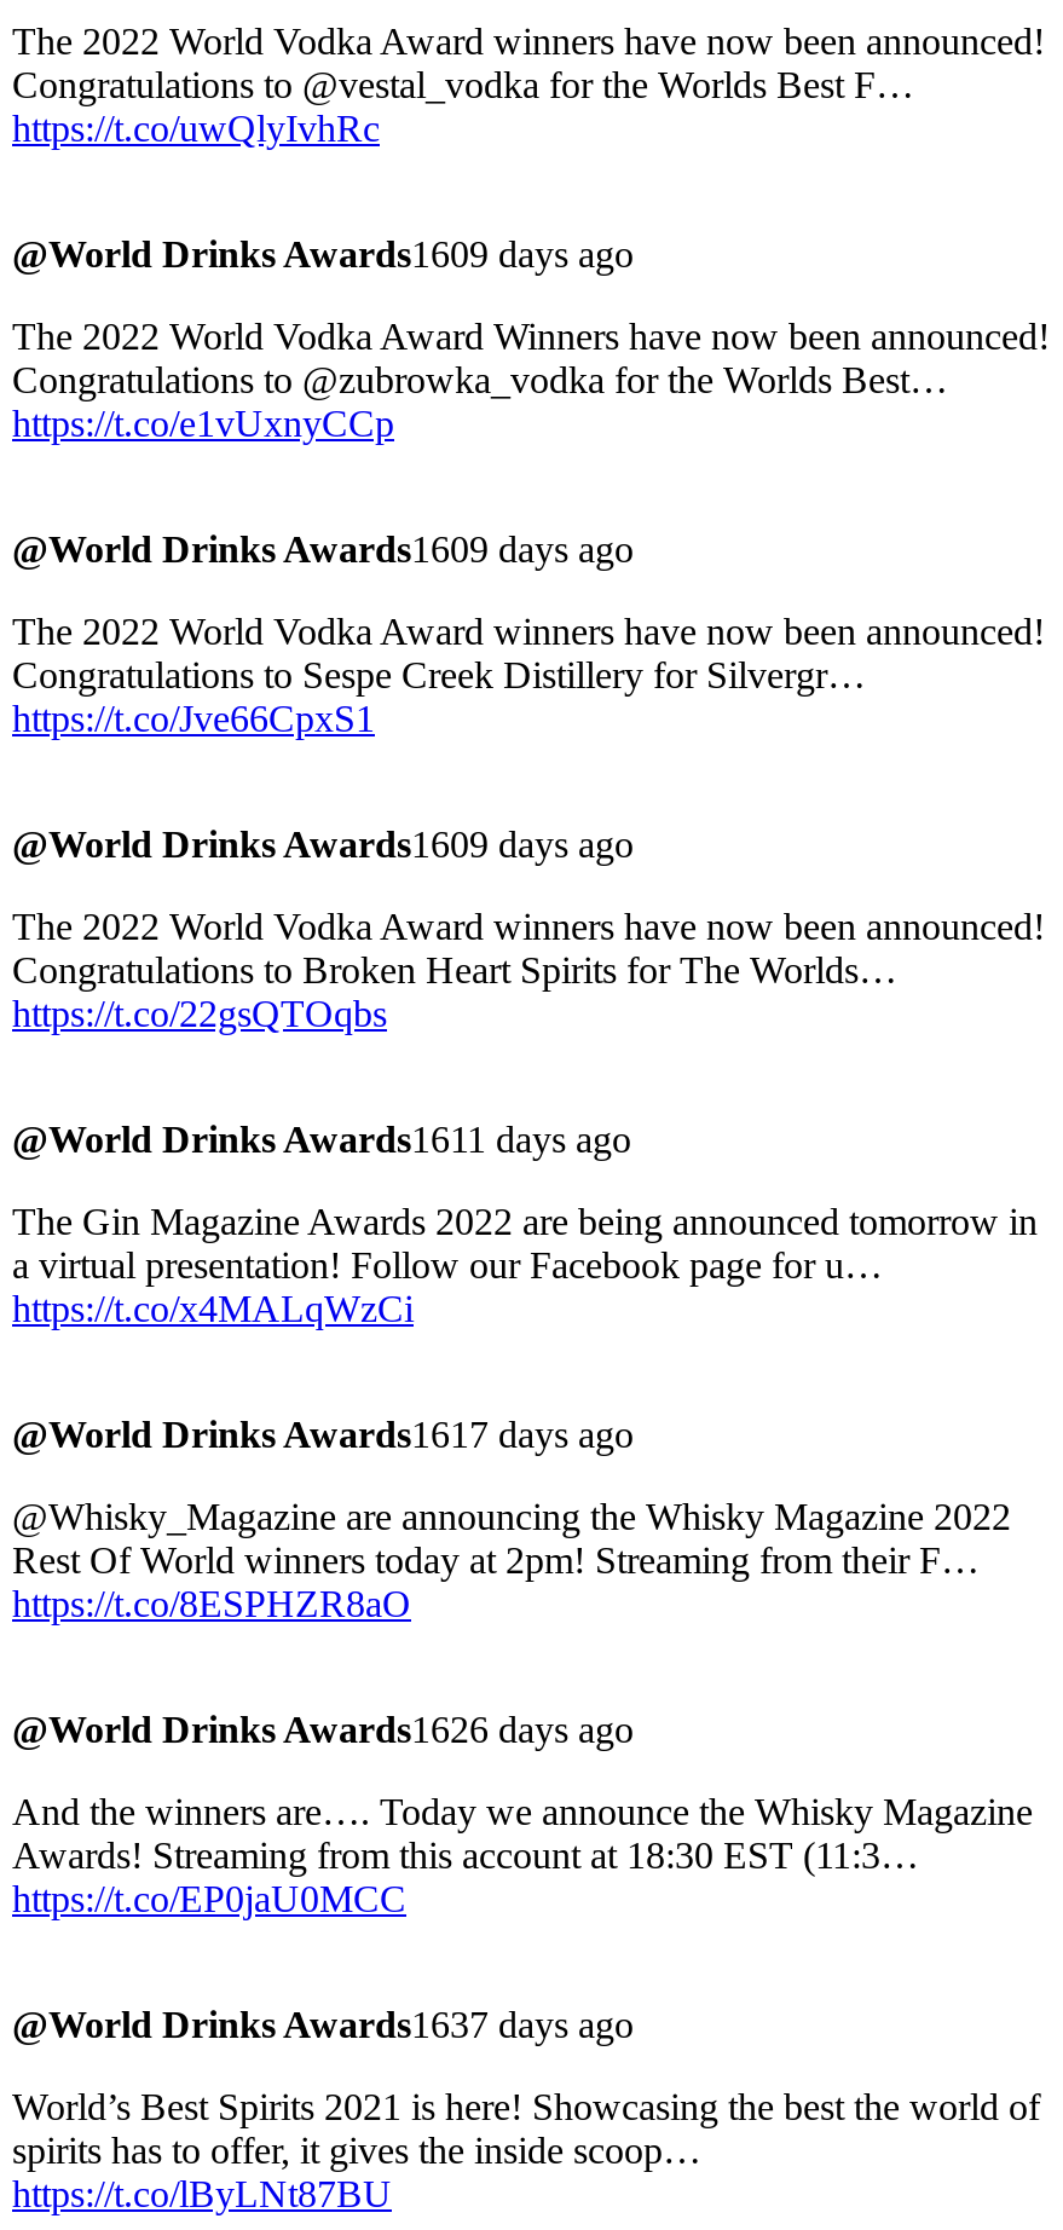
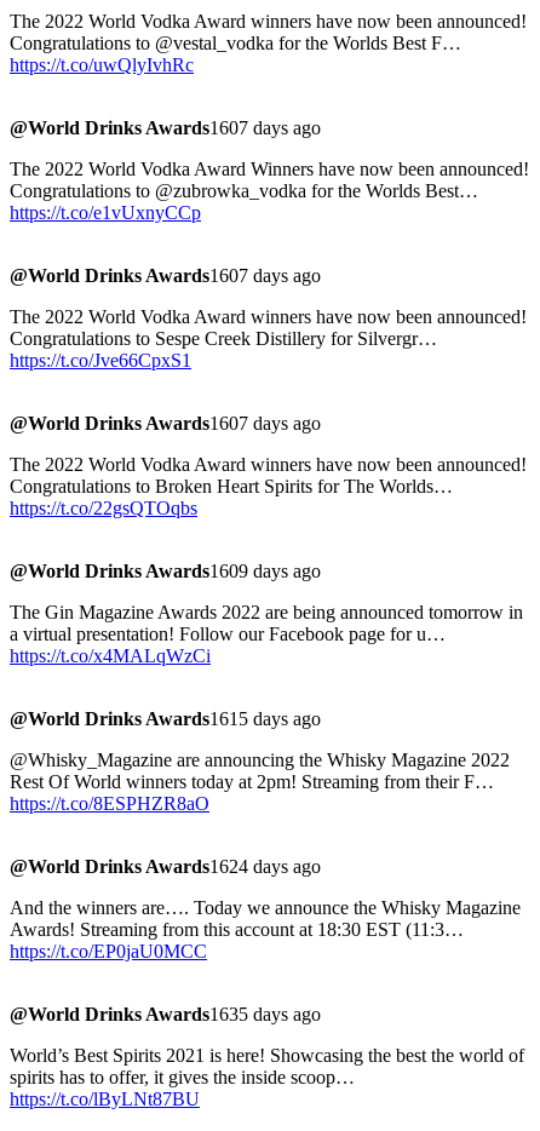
- @World Drinks Awards1609 days ago
+ @World Drinks Awards1607 days ago

- @World Drinks Awards1609 days ago
+ @World Drinks Awards1607 days ago

- @World Drinks Awards1609 days ago
+ @World Drinks Awards1607 days ago

- @World Drinks Awards1611 days ago
+ @World Drinks Awards1609 days ago

- @World Drinks Awards1617 days ago
+ @World Drinks Awards1615 days ago

- @World Drinks Awards1626 days ago
+ @World Drinks Awards1624 days ago

- @World Drinks Awards1637 days ago
+ @World Drinks Awards1635 days ago
